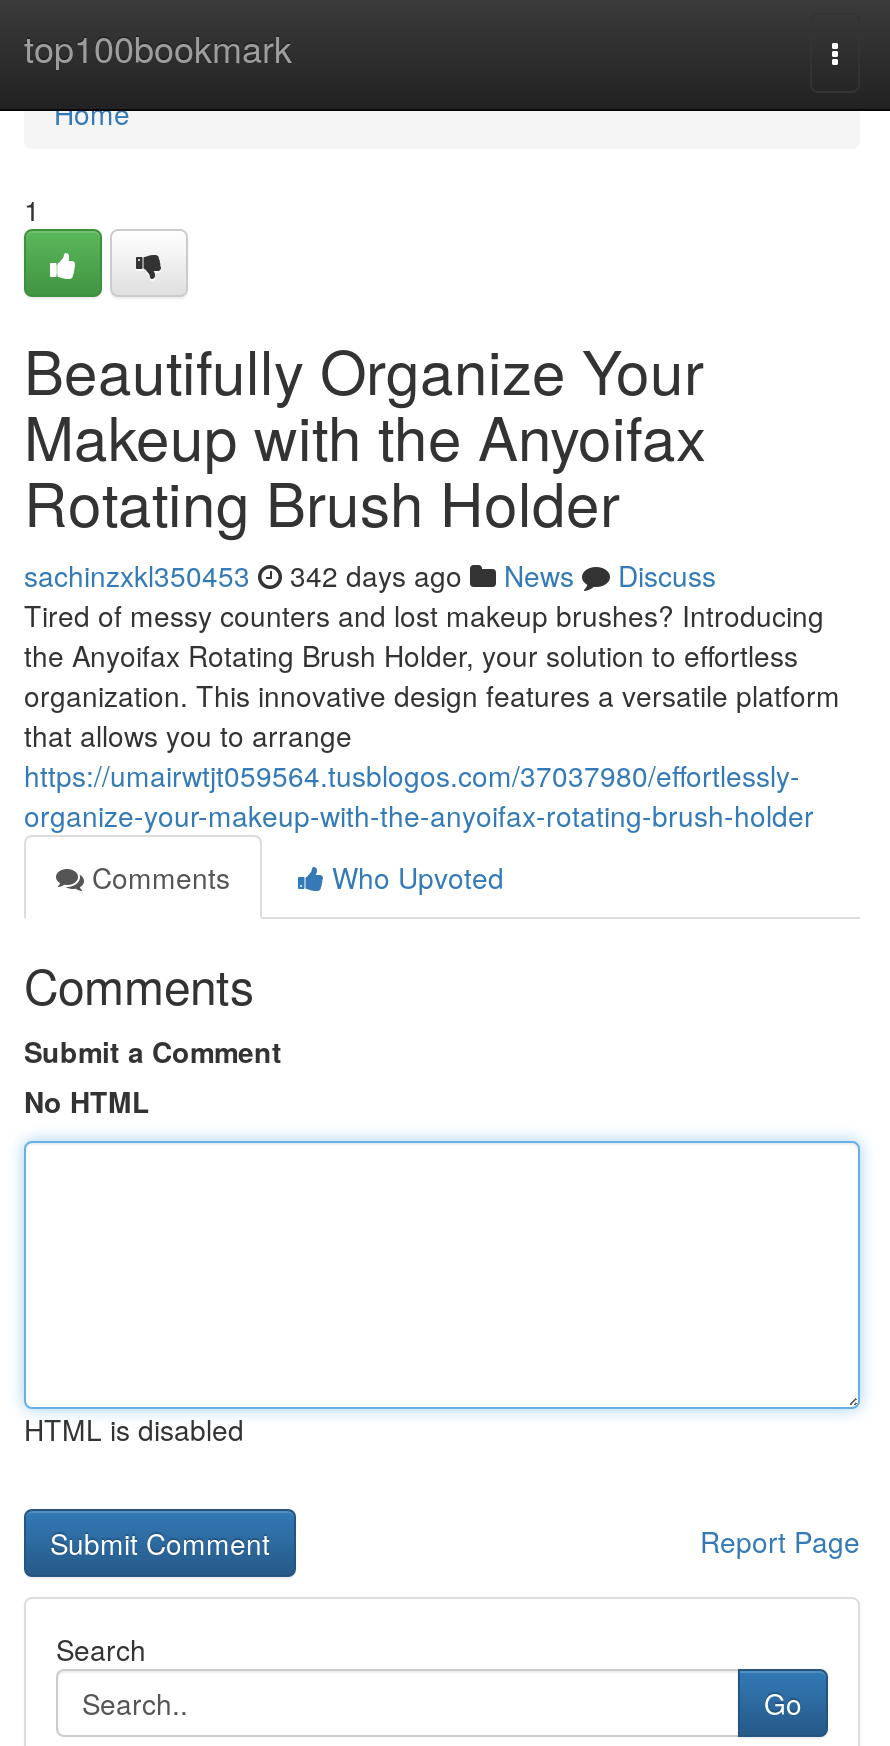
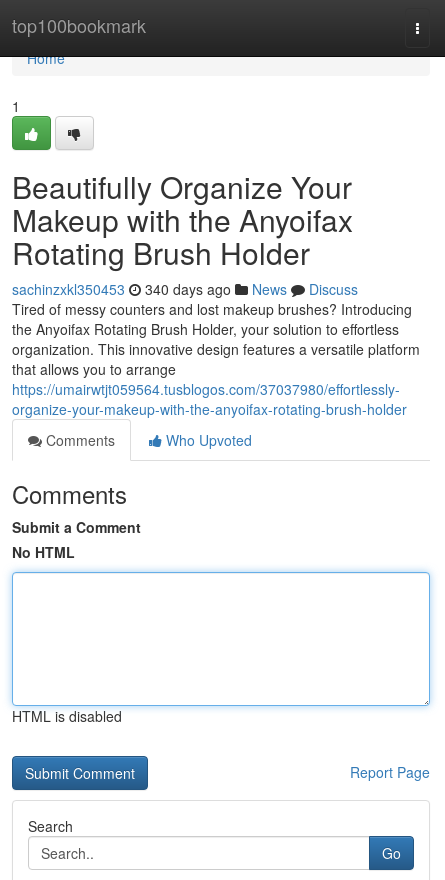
- sachinzxkl350453 342 days ago News Discuss
+ sachinzxkl350453 340 days ago News Discuss
